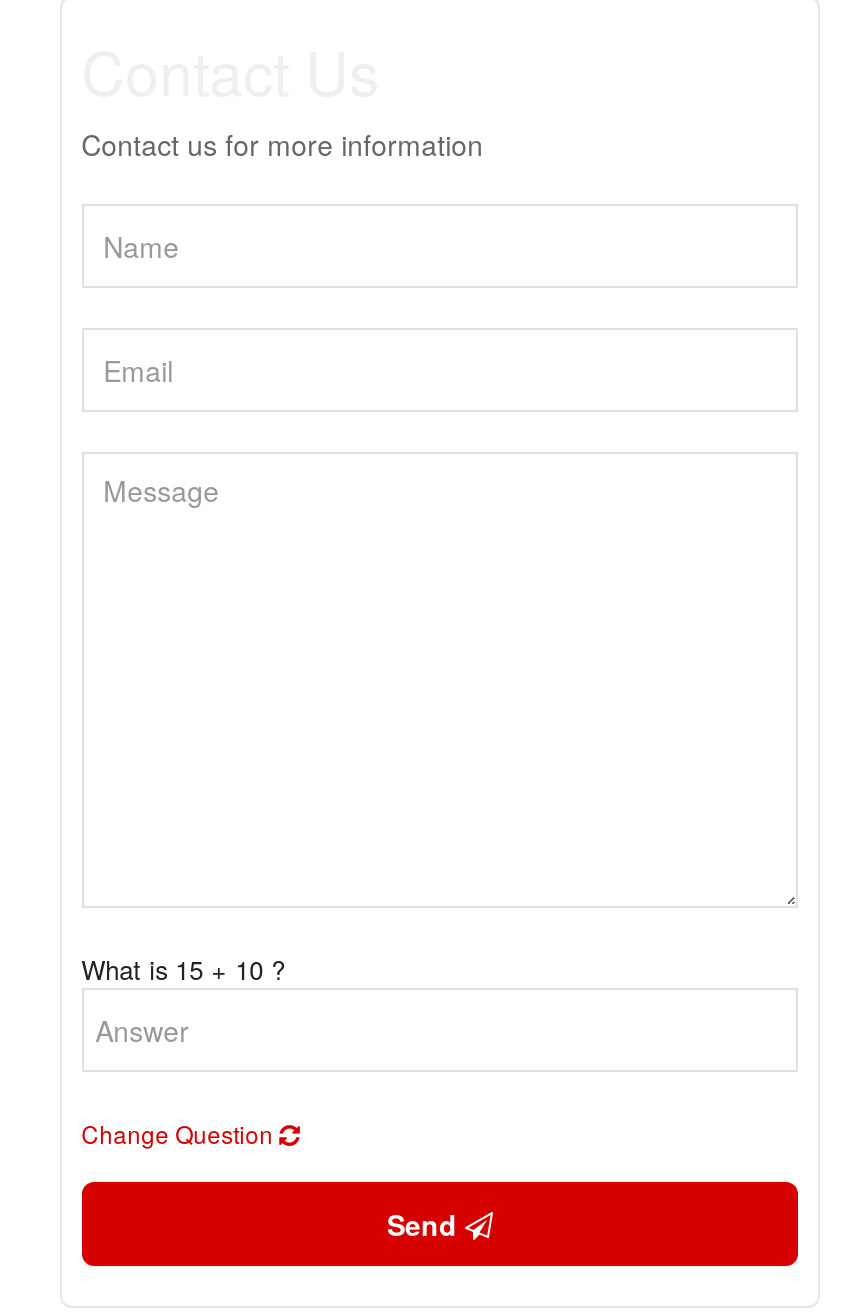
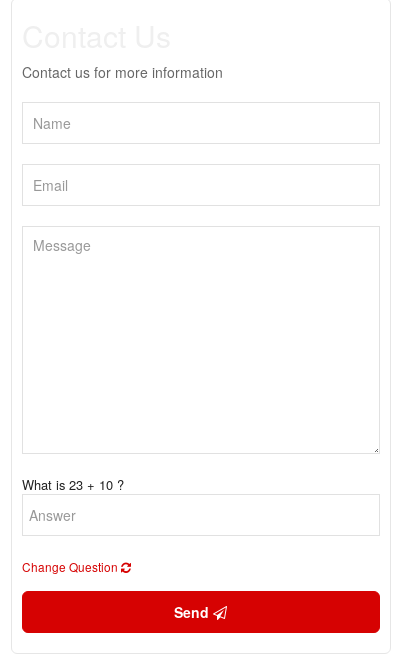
- What is 15 + 10 ?
+ What is 23 + 10 ?
